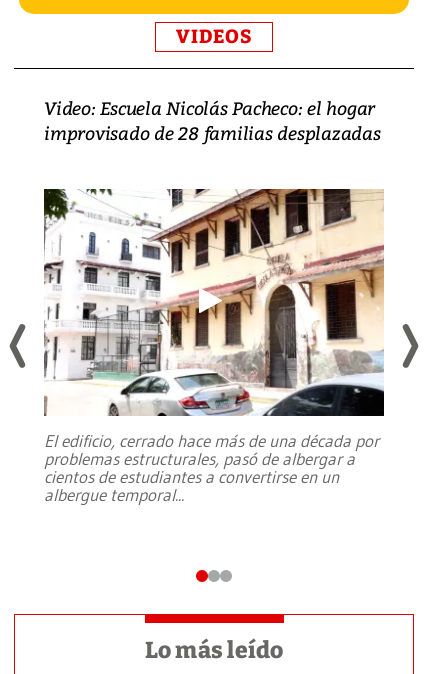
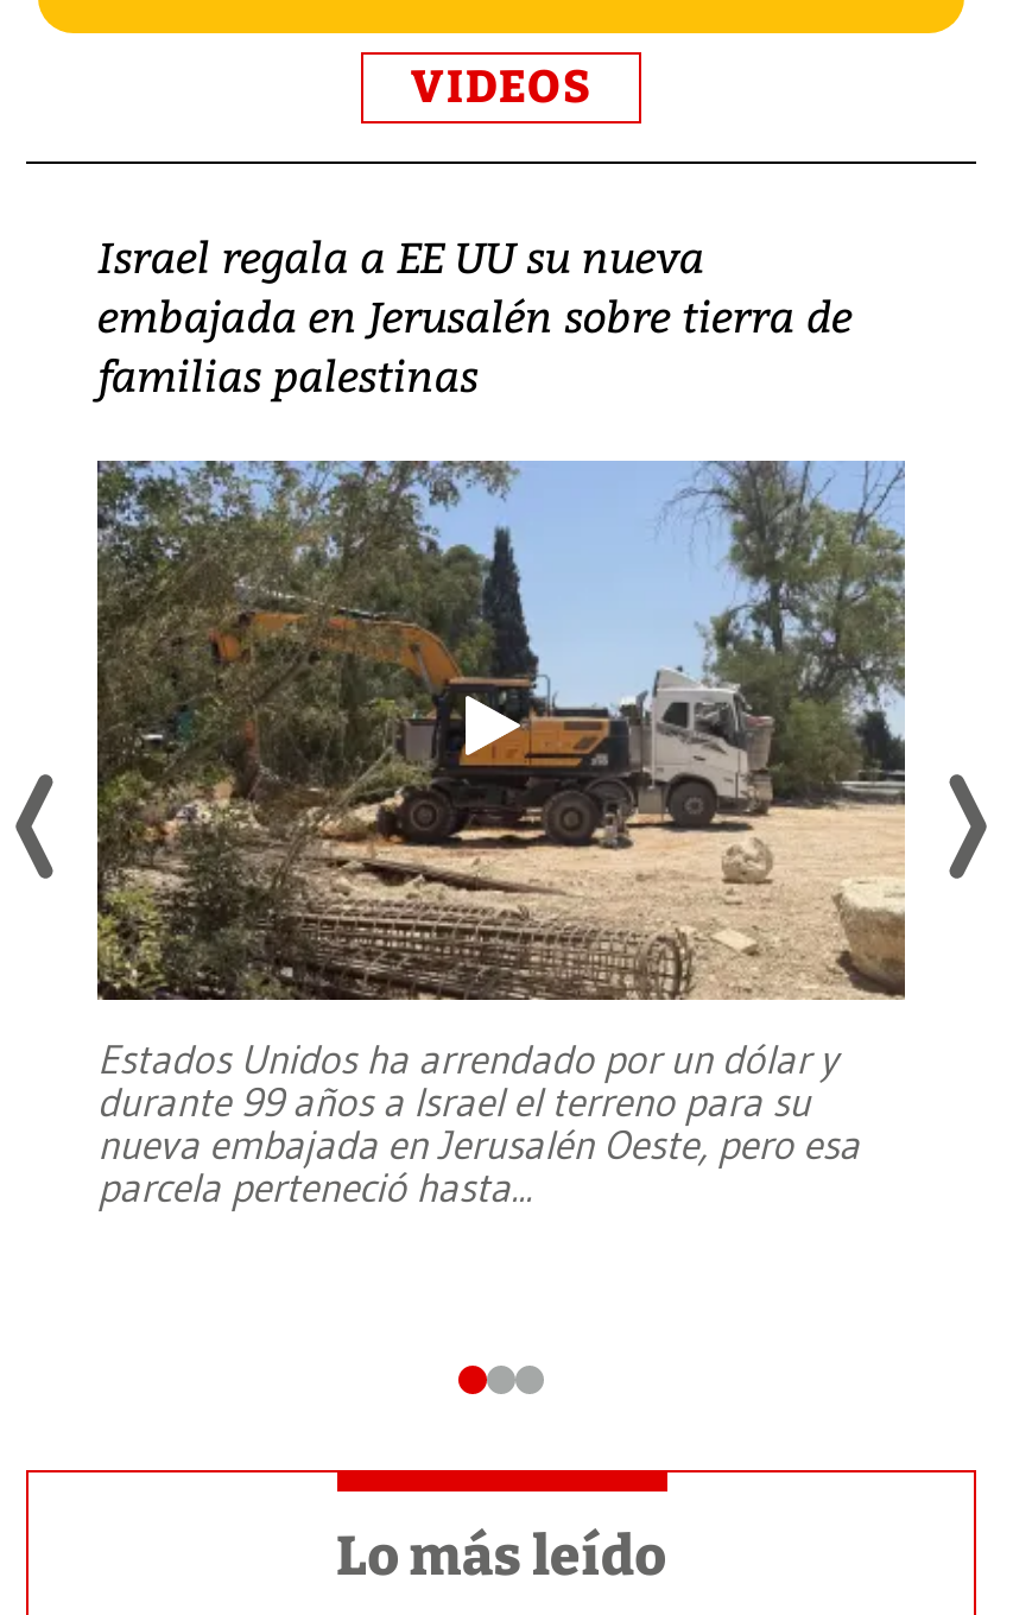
- Video: Escuela Nicolás Pacheco: el hogar
- improvisado de 28 familias desplazadas
+ Israel regala a EE UU su nueva
+ embajada en Jerusalén sobre tierra de
+ familias palestinas

- [image]
- El edificio, cerrado hace más de una década por
- problemas estructurales, pasó de albergar a
- cientos de estudiantes a convertirse en un
- albergue temporal...
+ [image]
+ Estados Unidos ha arrendado por un dólar y
+ durante 99 años a Israel el terreno para su
+ nueva embajada en Jerusalén Oeste, pero esa
+ parcela perteneció hasta...
